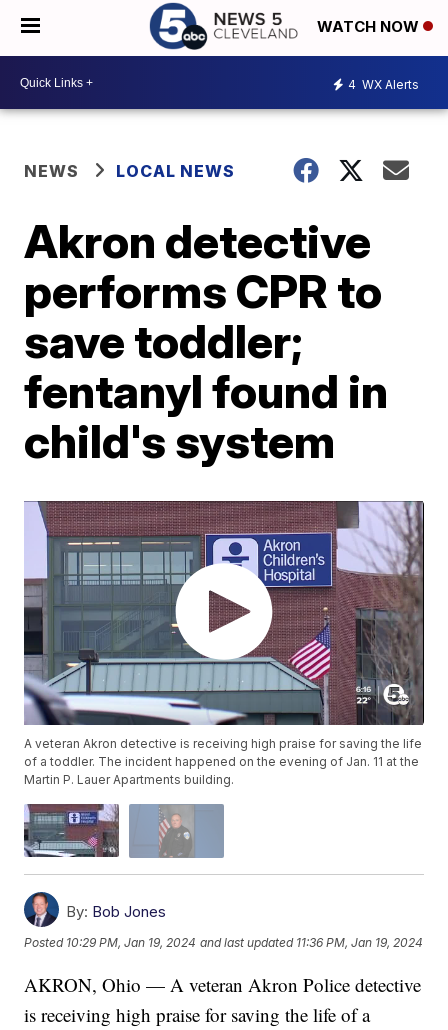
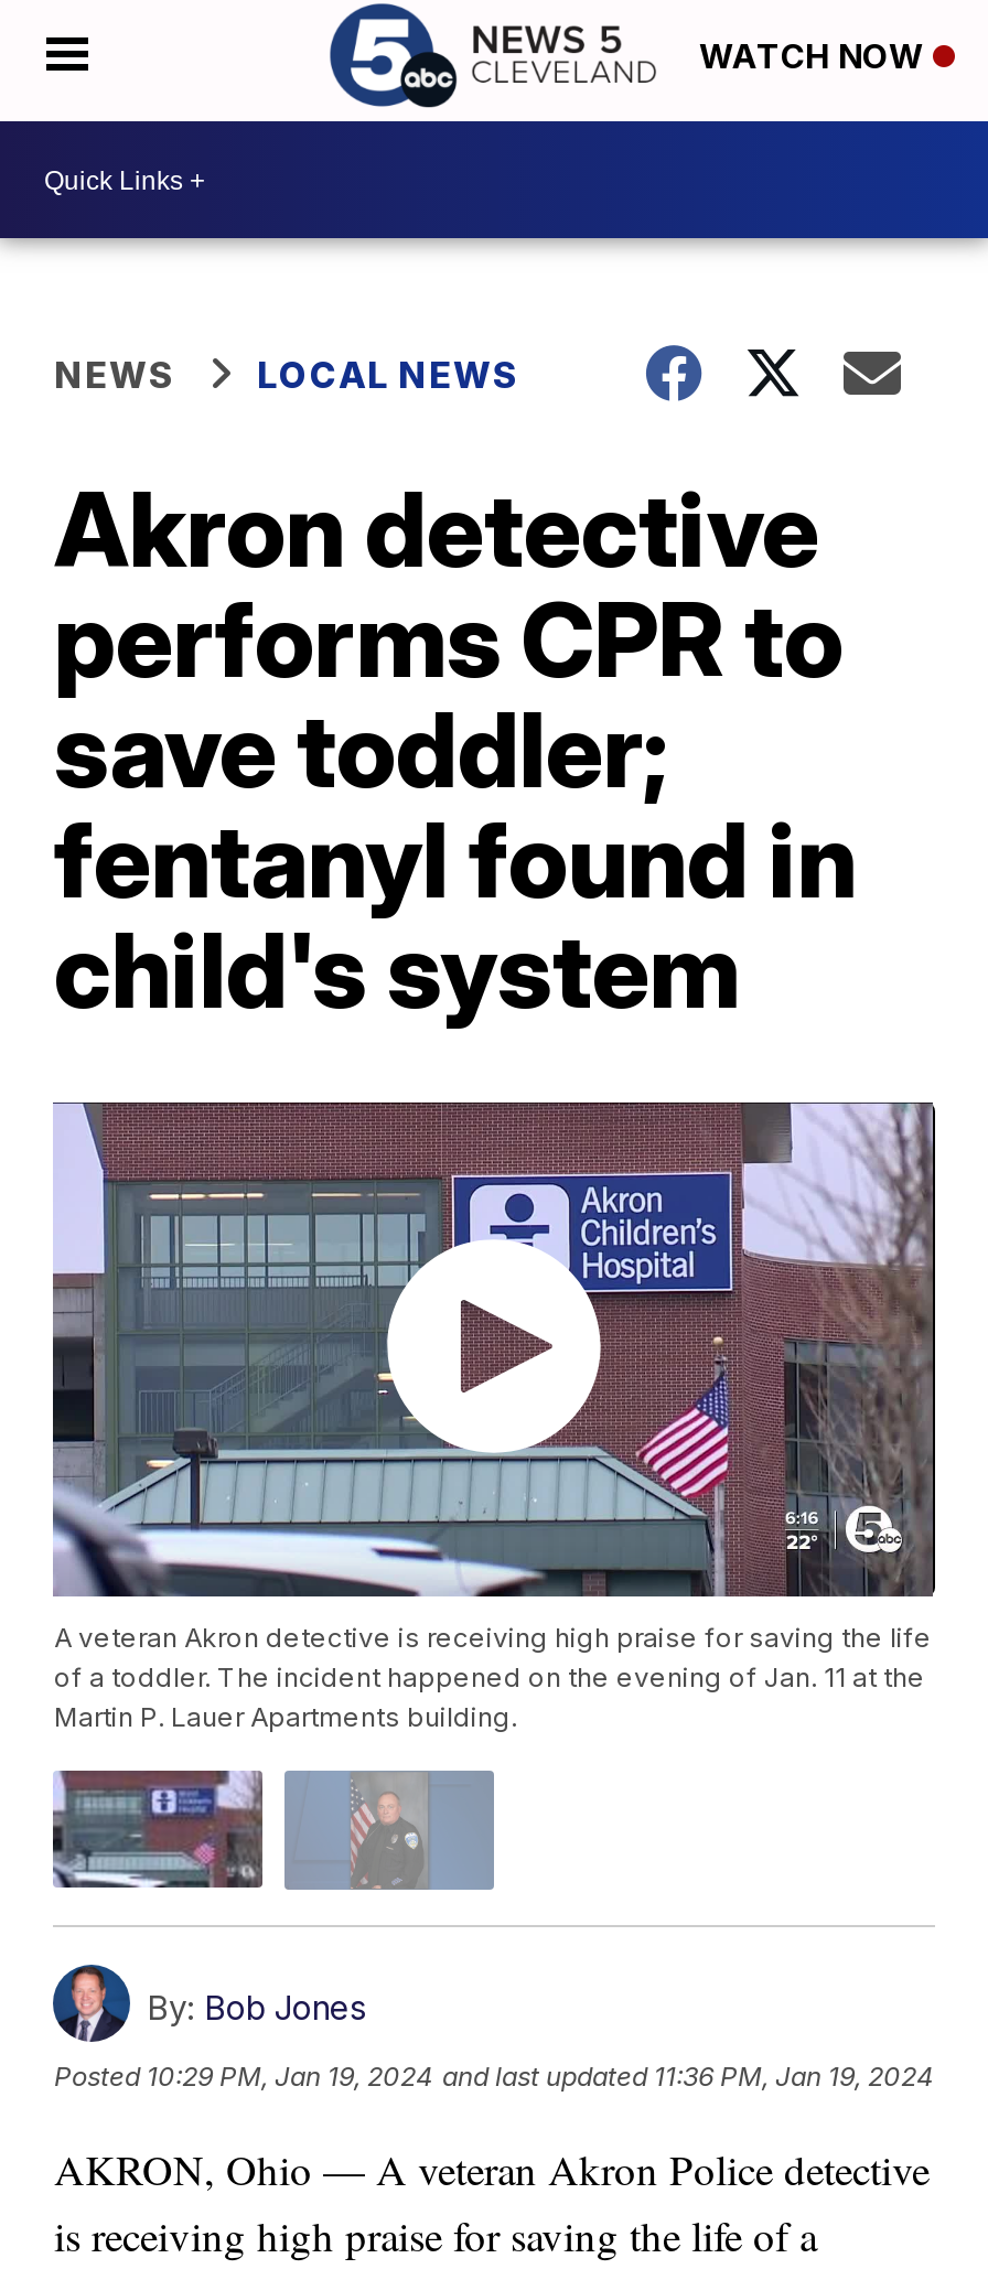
- 4 WX Alerts
